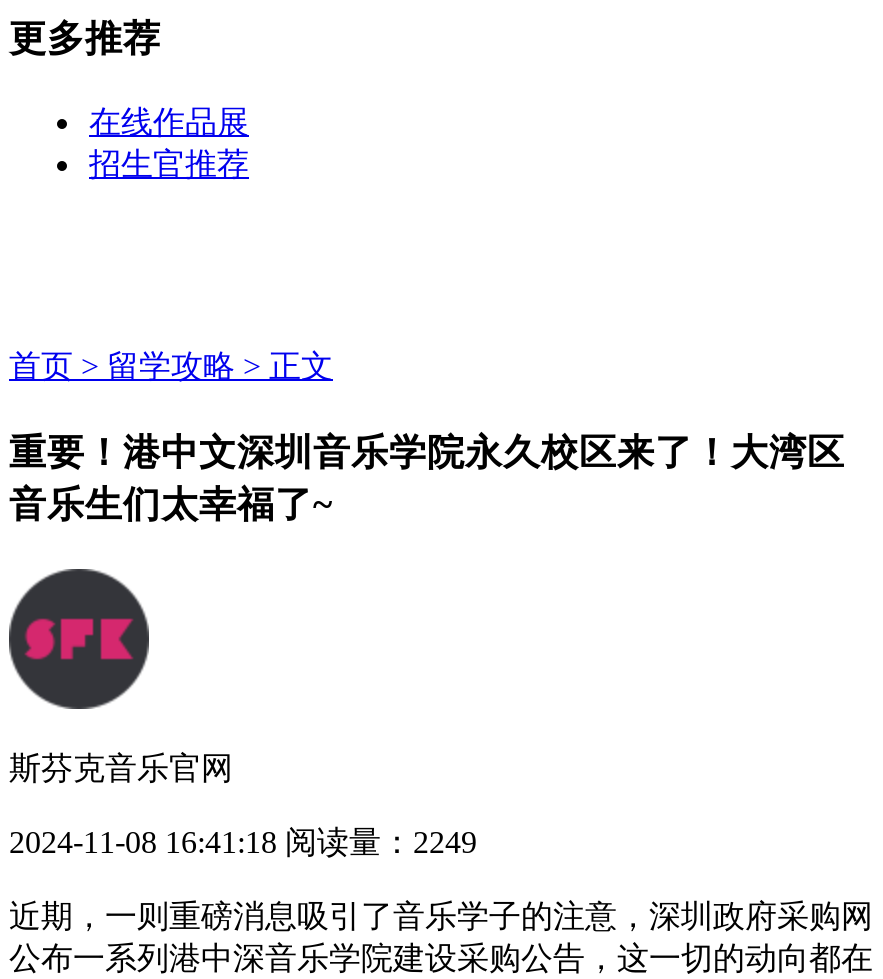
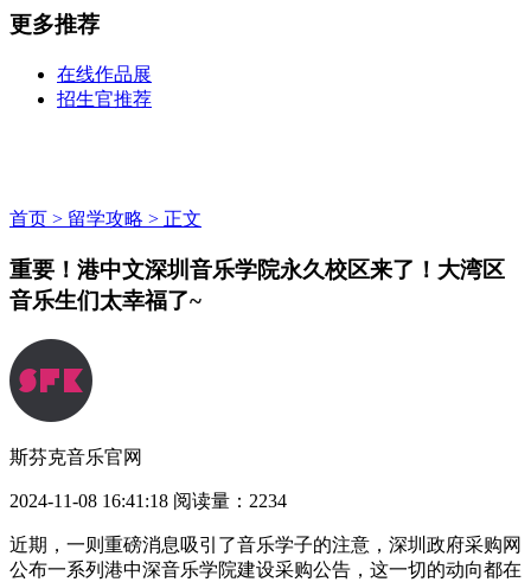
- 2024-11-08 16:41:18 阅读量：2249
+ 2024-11-08 16:41:18 阅读量：2234
